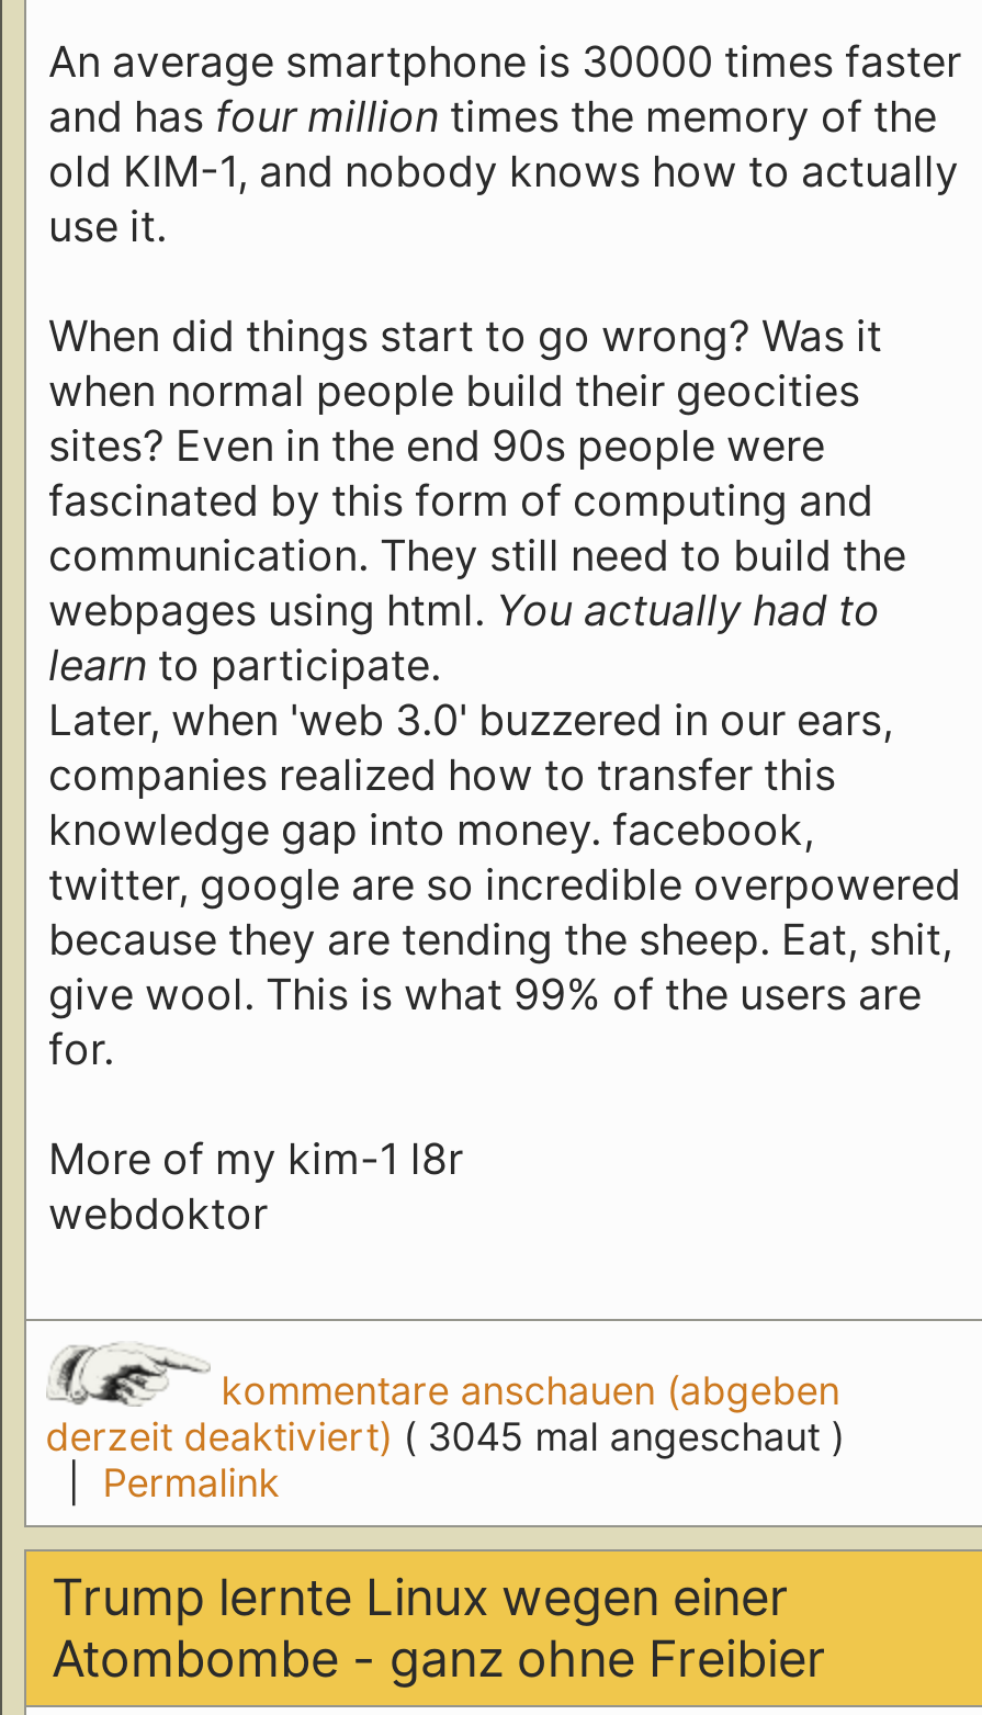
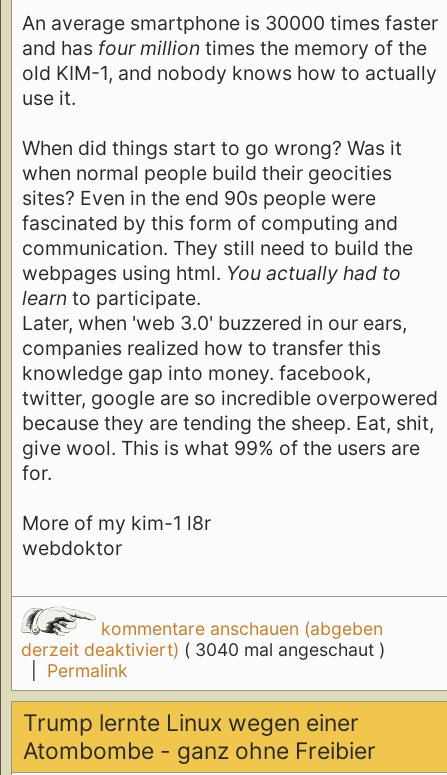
- derzeit deaktiviert) ( 3045 mal angeschaut )
+ derzeit deaktiviert) ( 3040 mal angeschaut )
